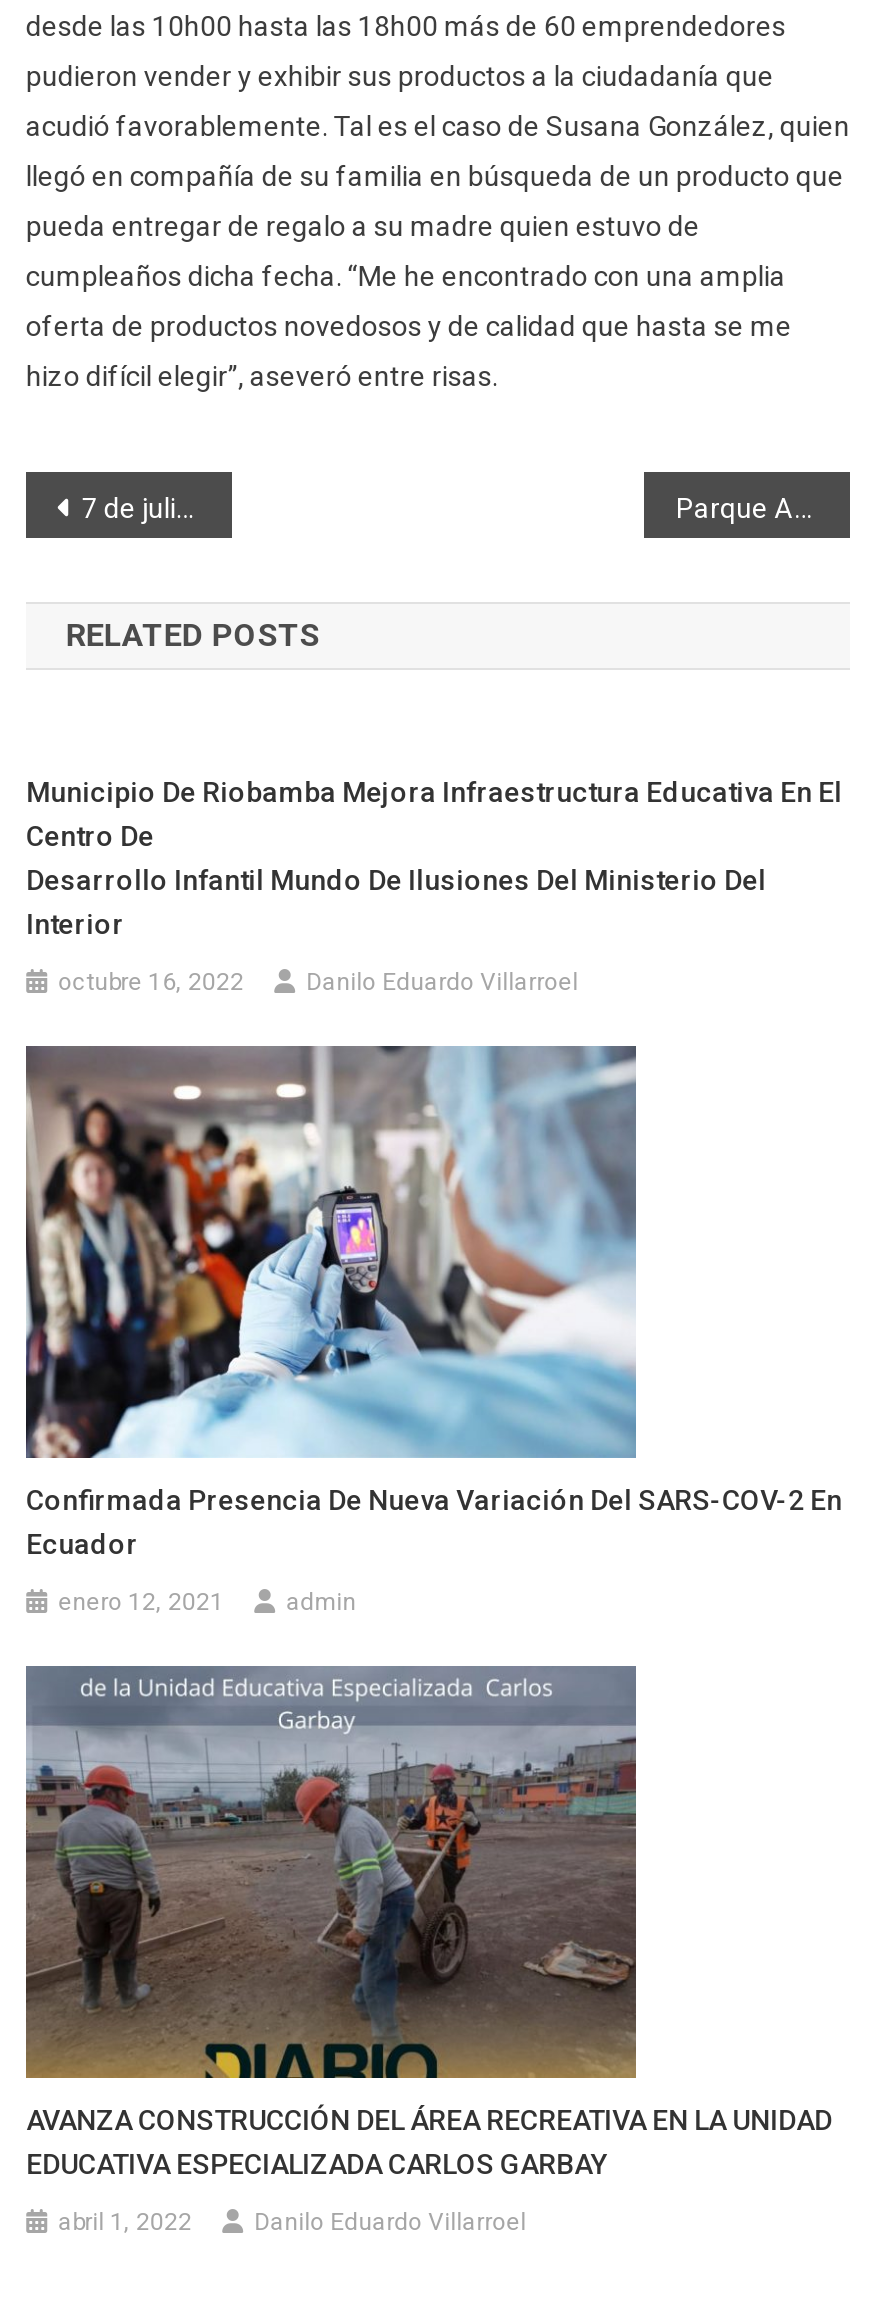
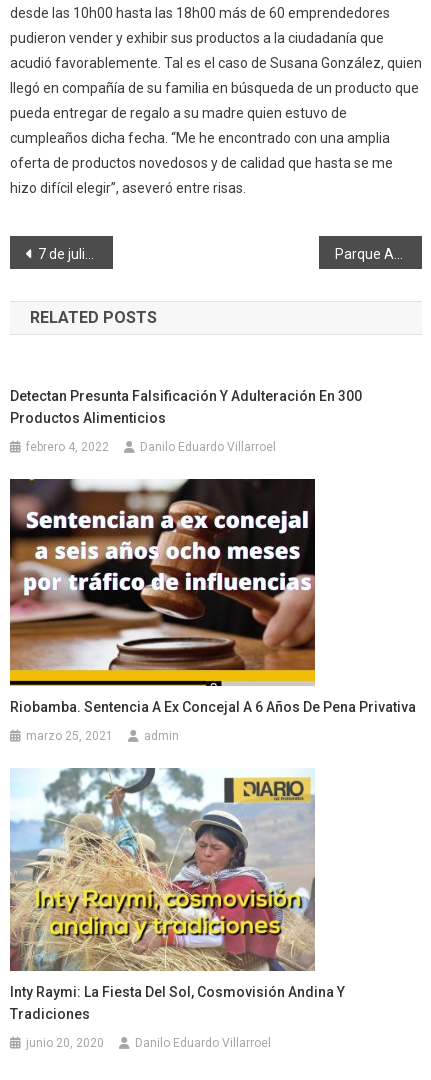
- Municipio De Riobamba Mejora Infraestructura Educativa En El
- Centro De
- Desarrollo Infantil Mundo De Ilusiones Del Ministerio Del
- Interior
+ Detectan Presunta Falsificación Y Adulteración En 300
+ Productos Alimenticios

- octubre 16, 2022
+ febrero 4, 2022

- [image]
- Confirmada Presencia De Nueva Variación Del SARS-COV-2 En
- Ecuador
+ [image]
+ Riobamba. Sentencia A Ex Concejal A 6 Años De Pena Privativa

- enero 12, 2021
+ marzo 25, 2021

- [image]
- AVANZA CONSTRUCCIÓN DEL ÁREA RECREATIVA EN LA UNIDAD
- EDUCATIVA ESPECIALIZADA CARLOS GARBAY
+ [image]
+ Inty Raymi: La Fiesta Del Sol, Cosmovisión Andina Y
+ Tradiciones

- abril 1, 2022
+ junio 20, 2020
